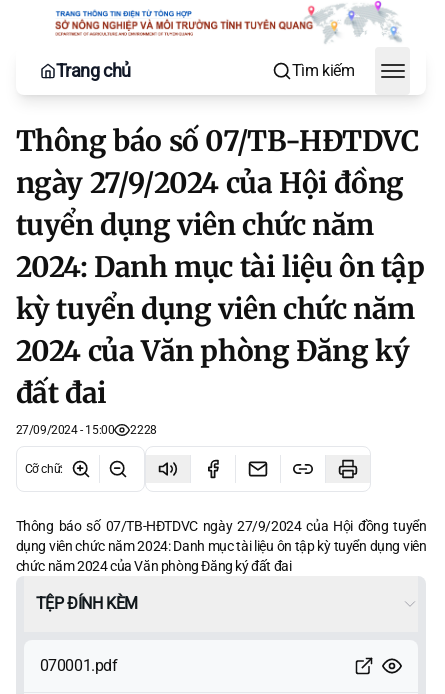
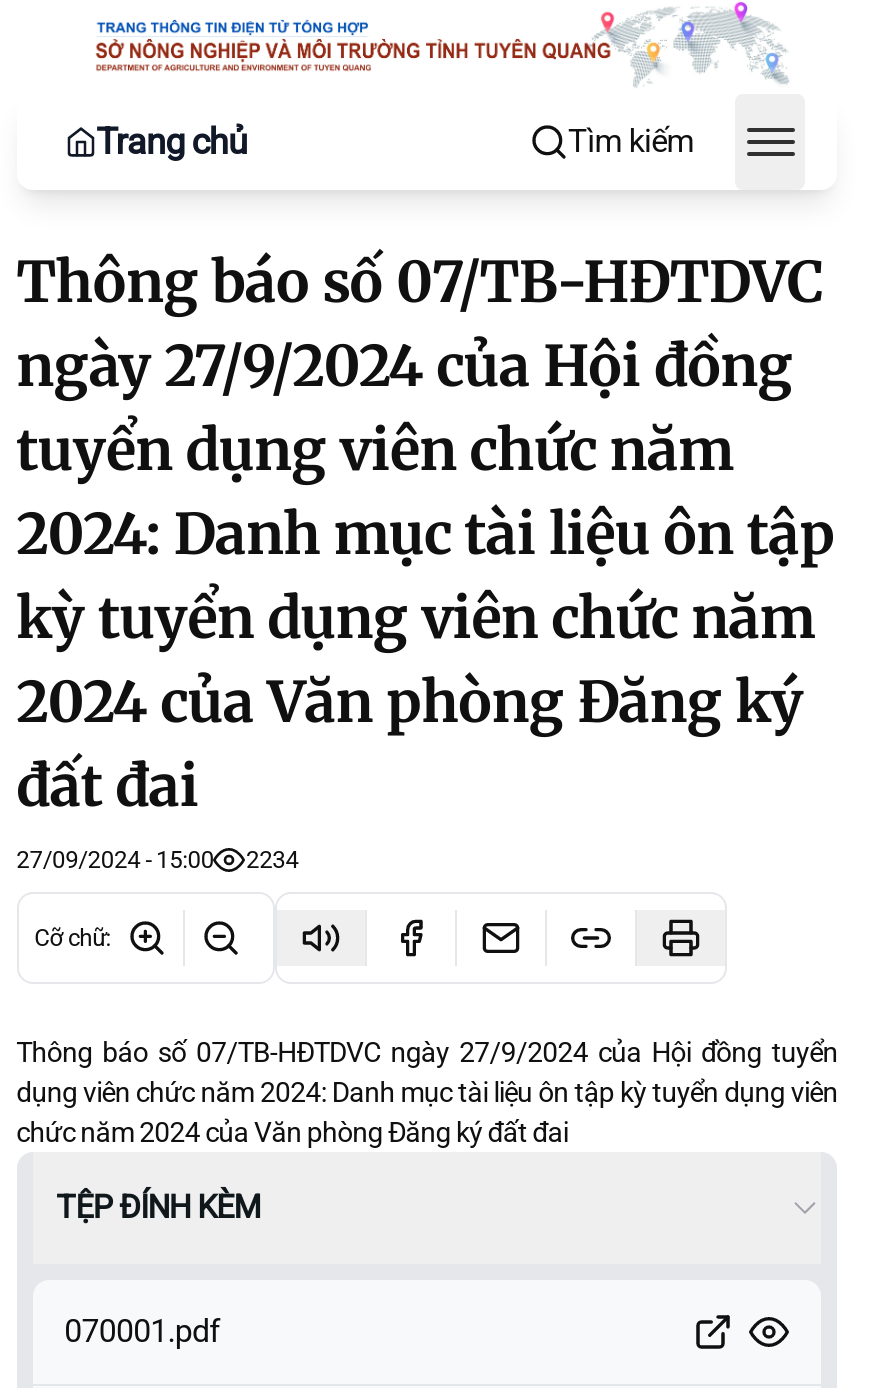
- 27/09/2024 - 15:00 2228
+ 27/09/2024 - 15:00 2234
